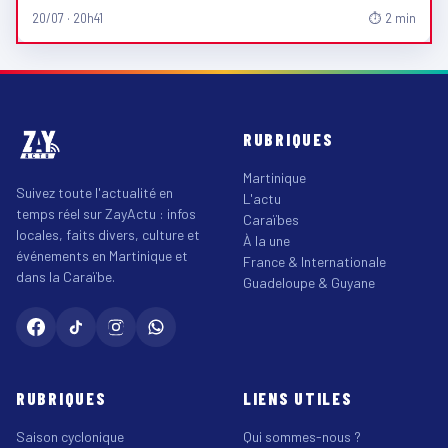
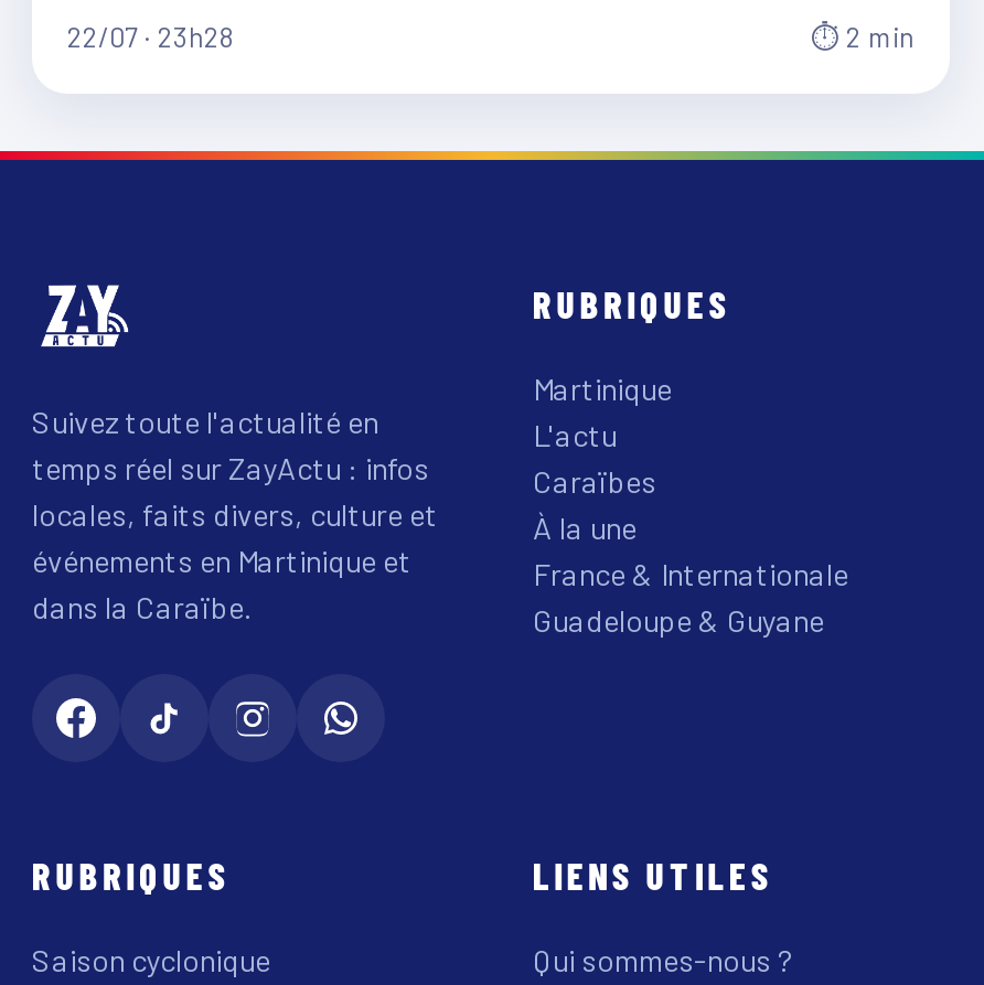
- 20/07 · 20h41
+ 22/07 · 23h28
